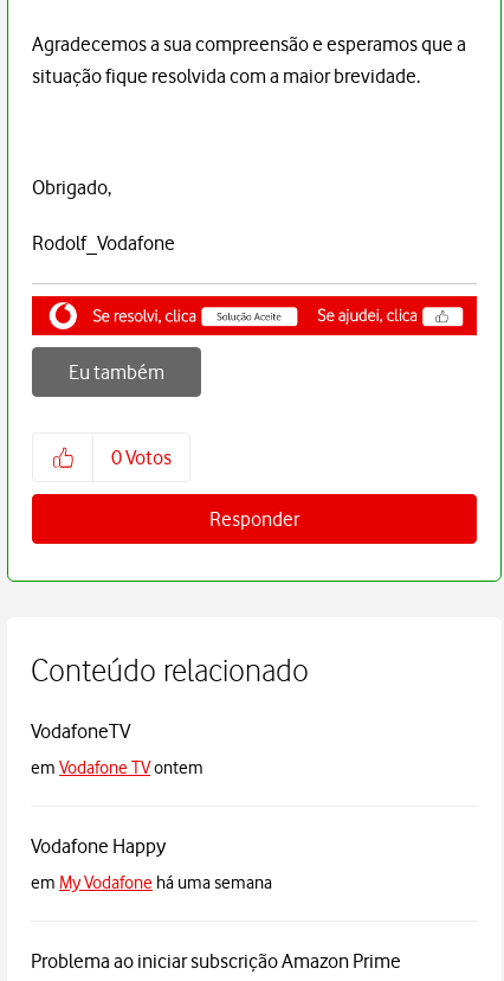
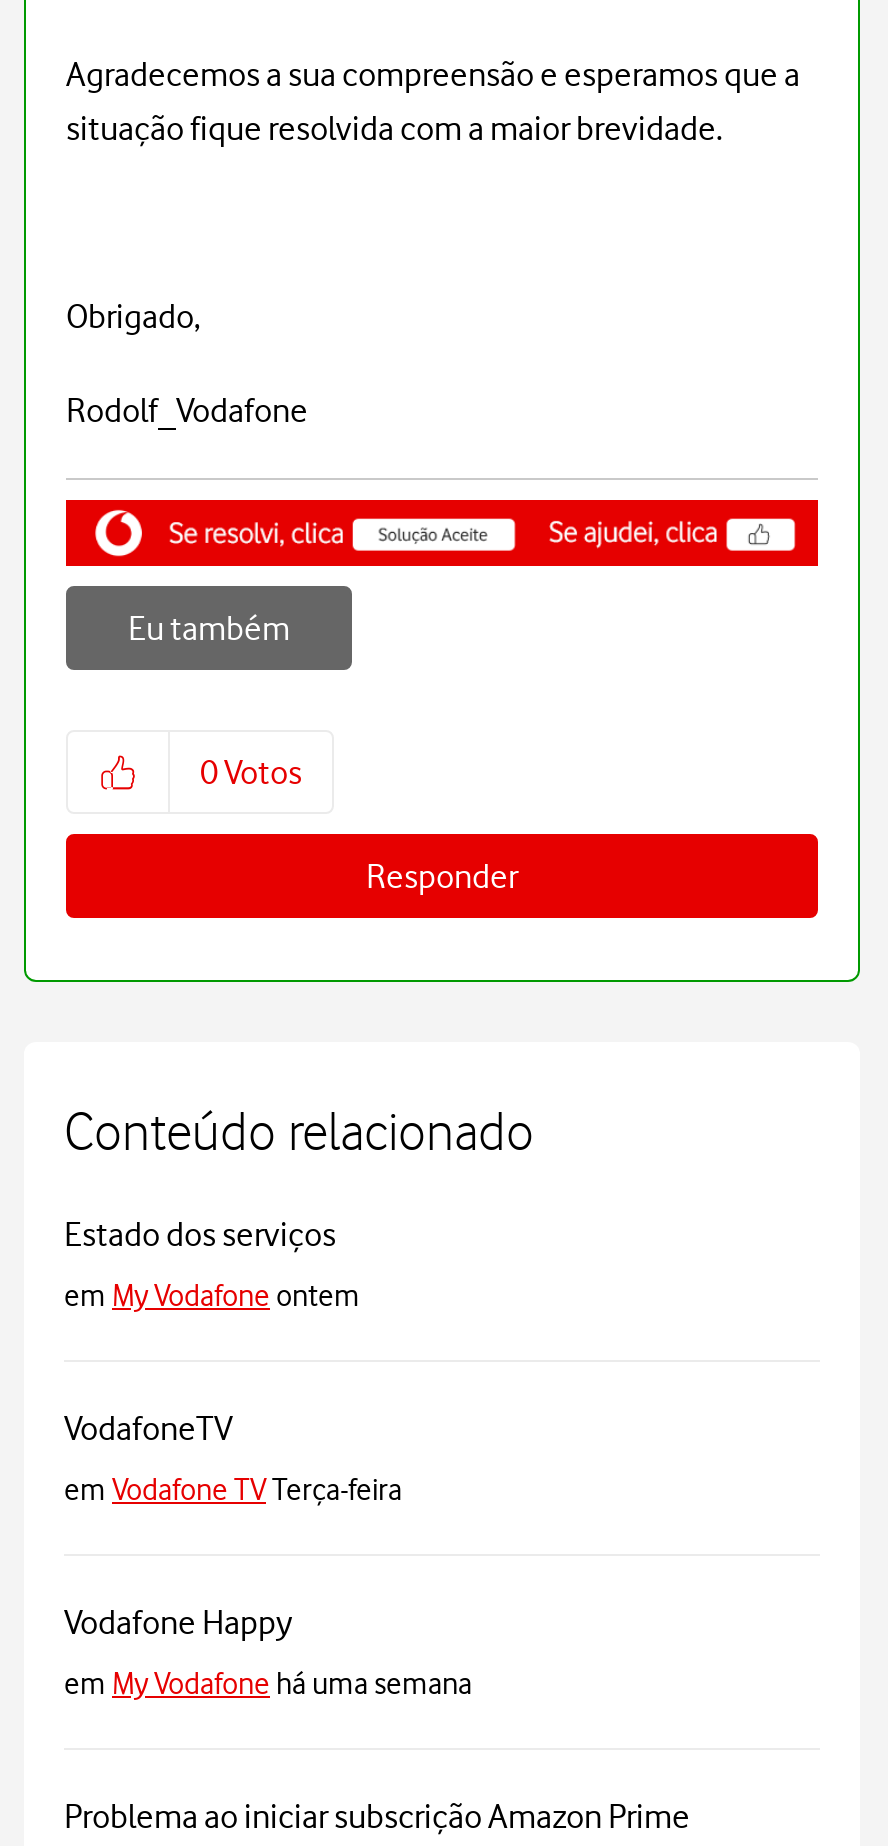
+ Estado dos serviços
+ em My Vodafone ontem

- em Vodafone TV ontem
+ em Vodafone TV Terça-feira
